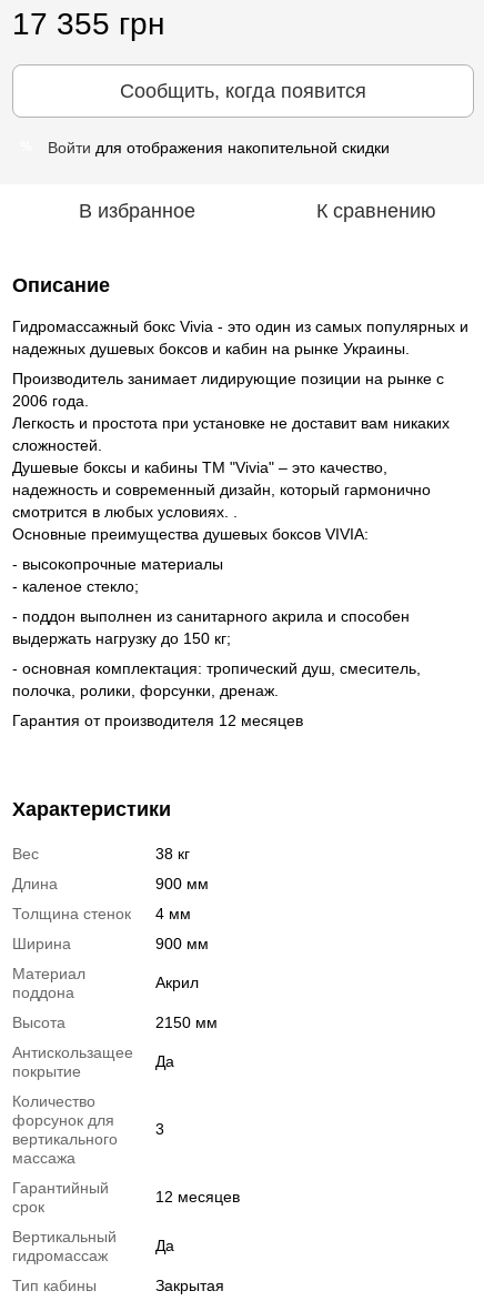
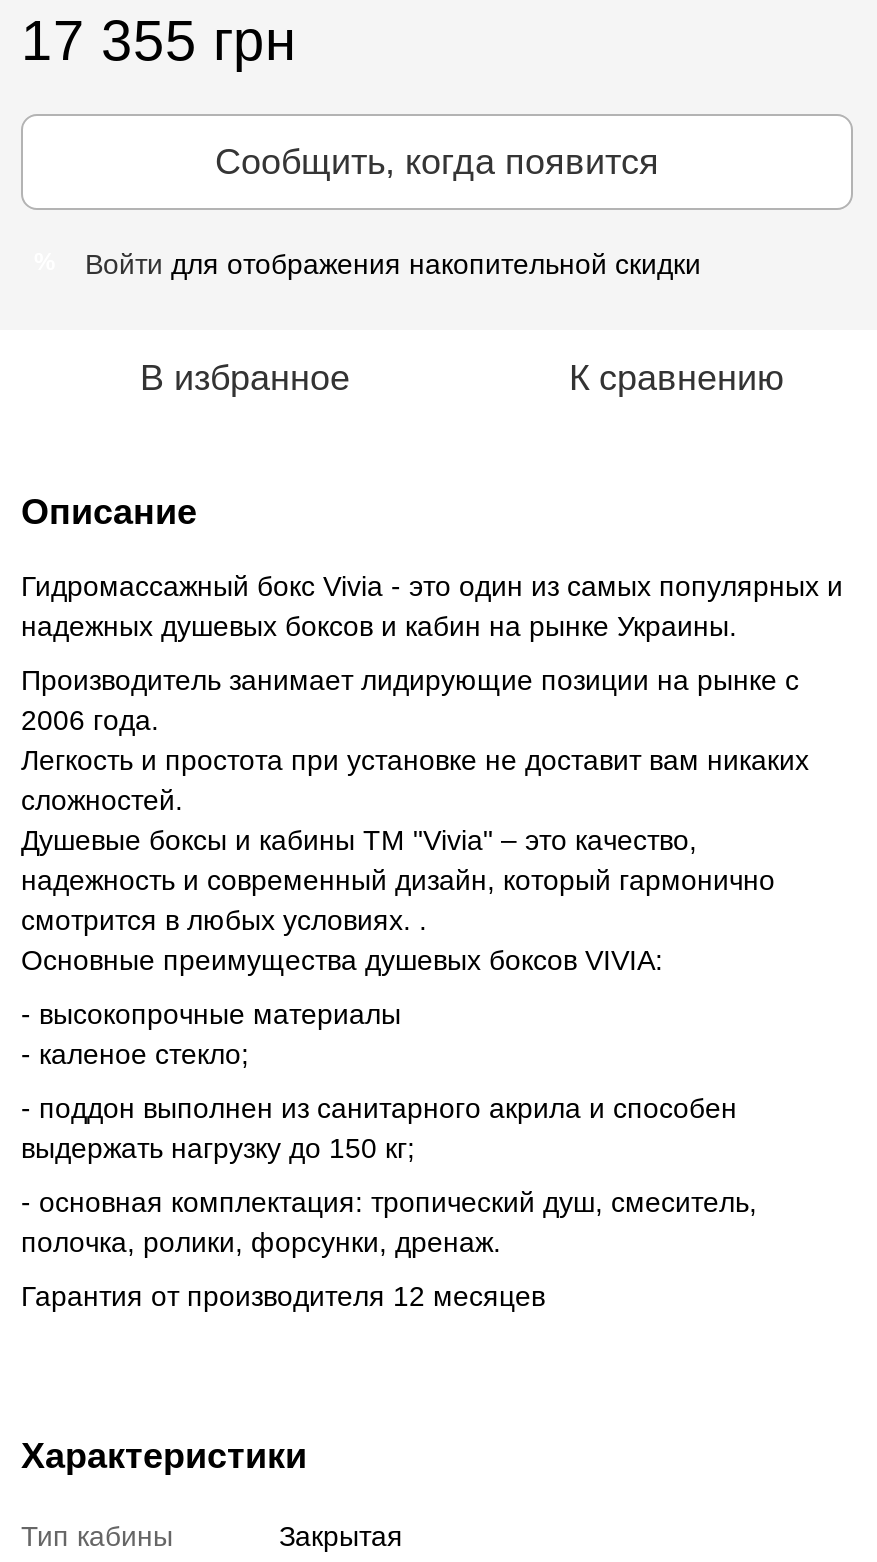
- Вес
- 38 кг
- Длина
- 900 мм
- Толщина стенок
- 4 мм
- Ширина
- 900 мм
- Материал
- поддона

- Акрил
- Высота
- 2150 мм
- Антискользащее
- покрытие

- Да
- Количество
- форсунок для
- вертикального
- массажа

- 3
- Гарантийный
- срок

- 12 месяцев
- Вертикальный
- гидромассаж

- Да
